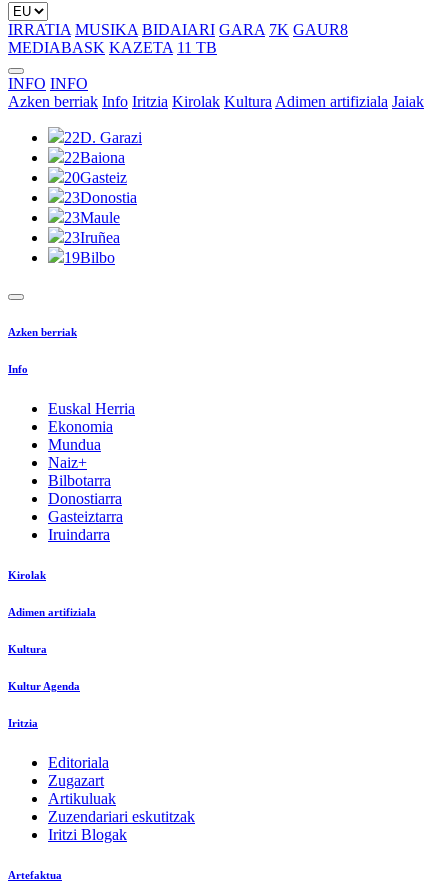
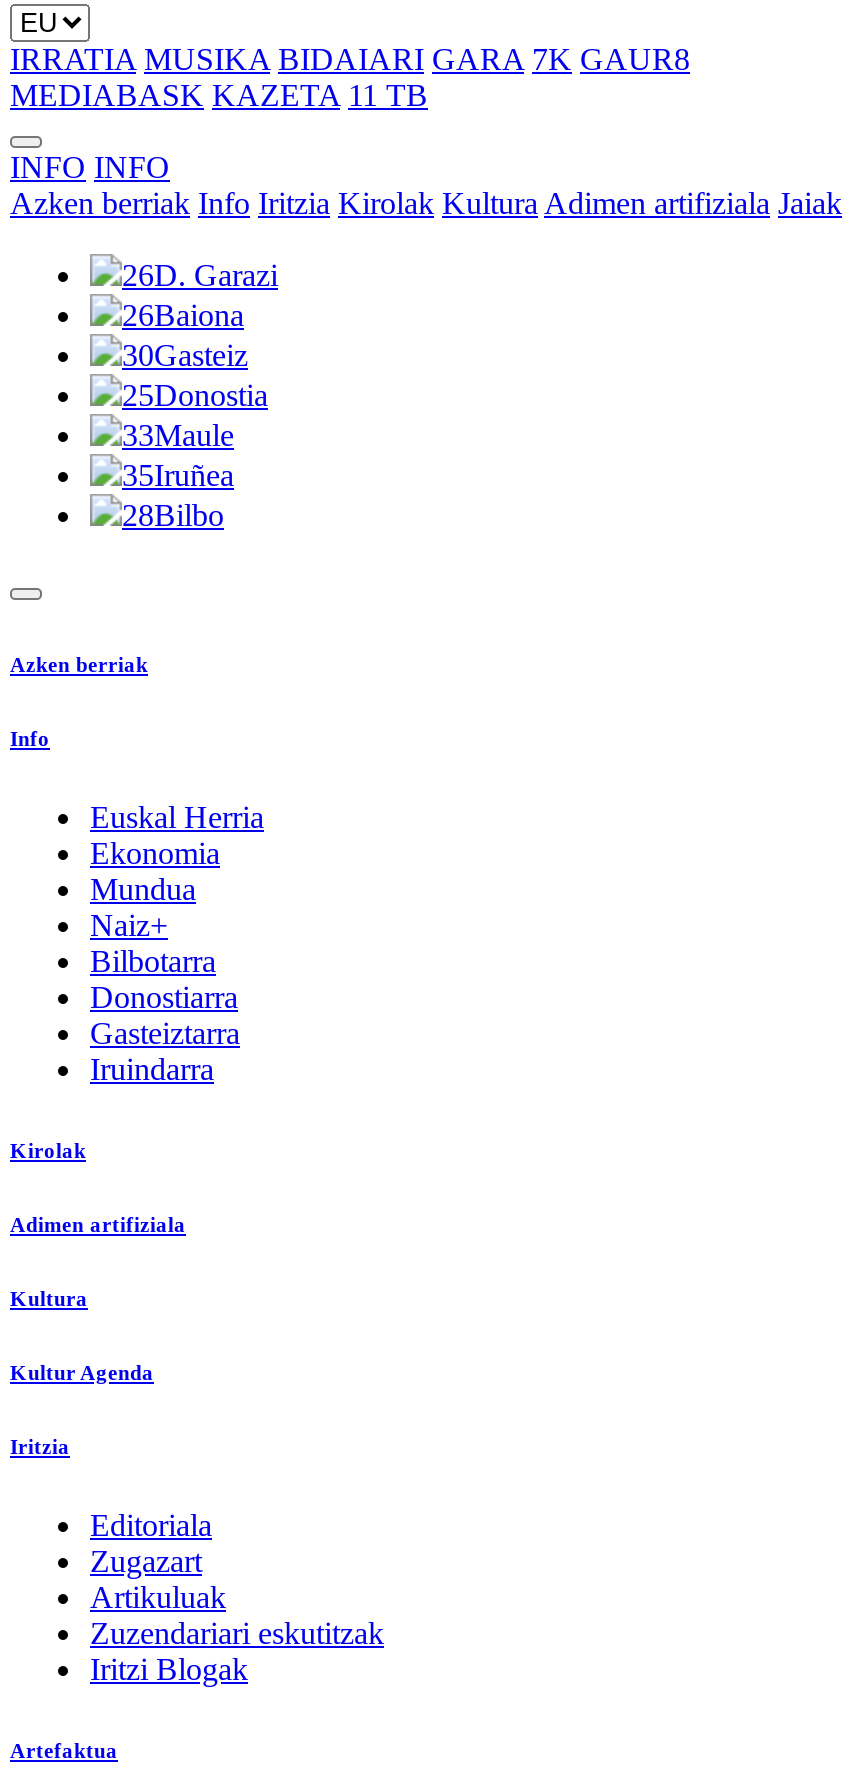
- 22D. Garazi
+ 26D. Garazi

- 22Baiona
+ 26Baiona

- 20Gasteiz
+ 30Gasteiz

- 23Donostia
+ 25Donostia

- 23Maule
+ 33Maule

- 23Iruñea
+ 35Iruñea

- 19Bilbo
+ 28Bilbo
